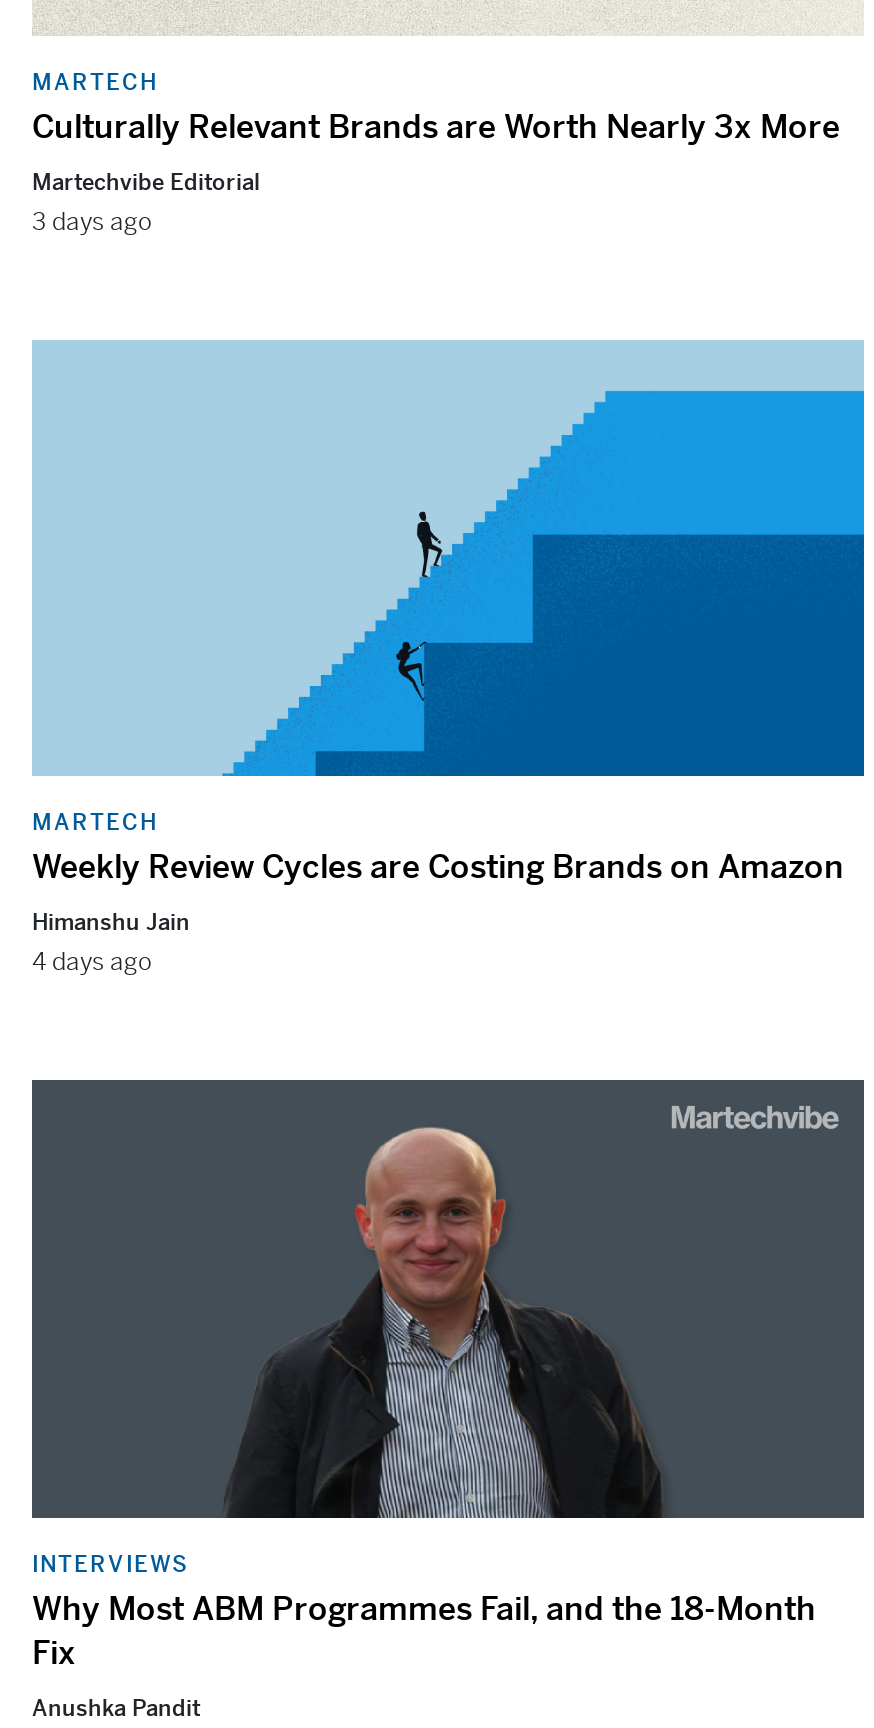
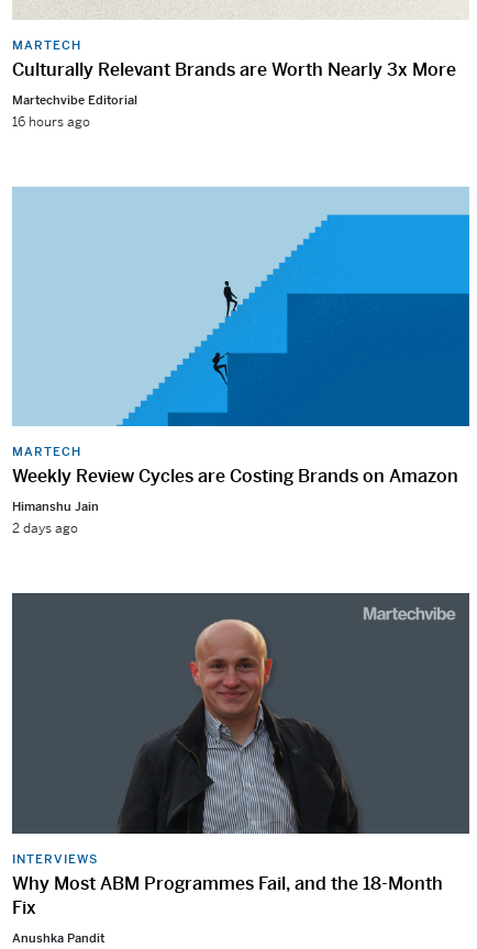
- 3 days ago
+ 16 hours ago

- 4 days ago
+ 2 days ago
